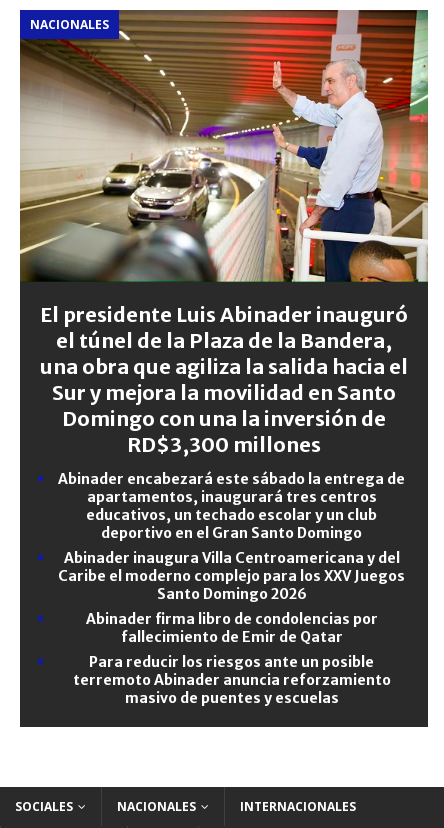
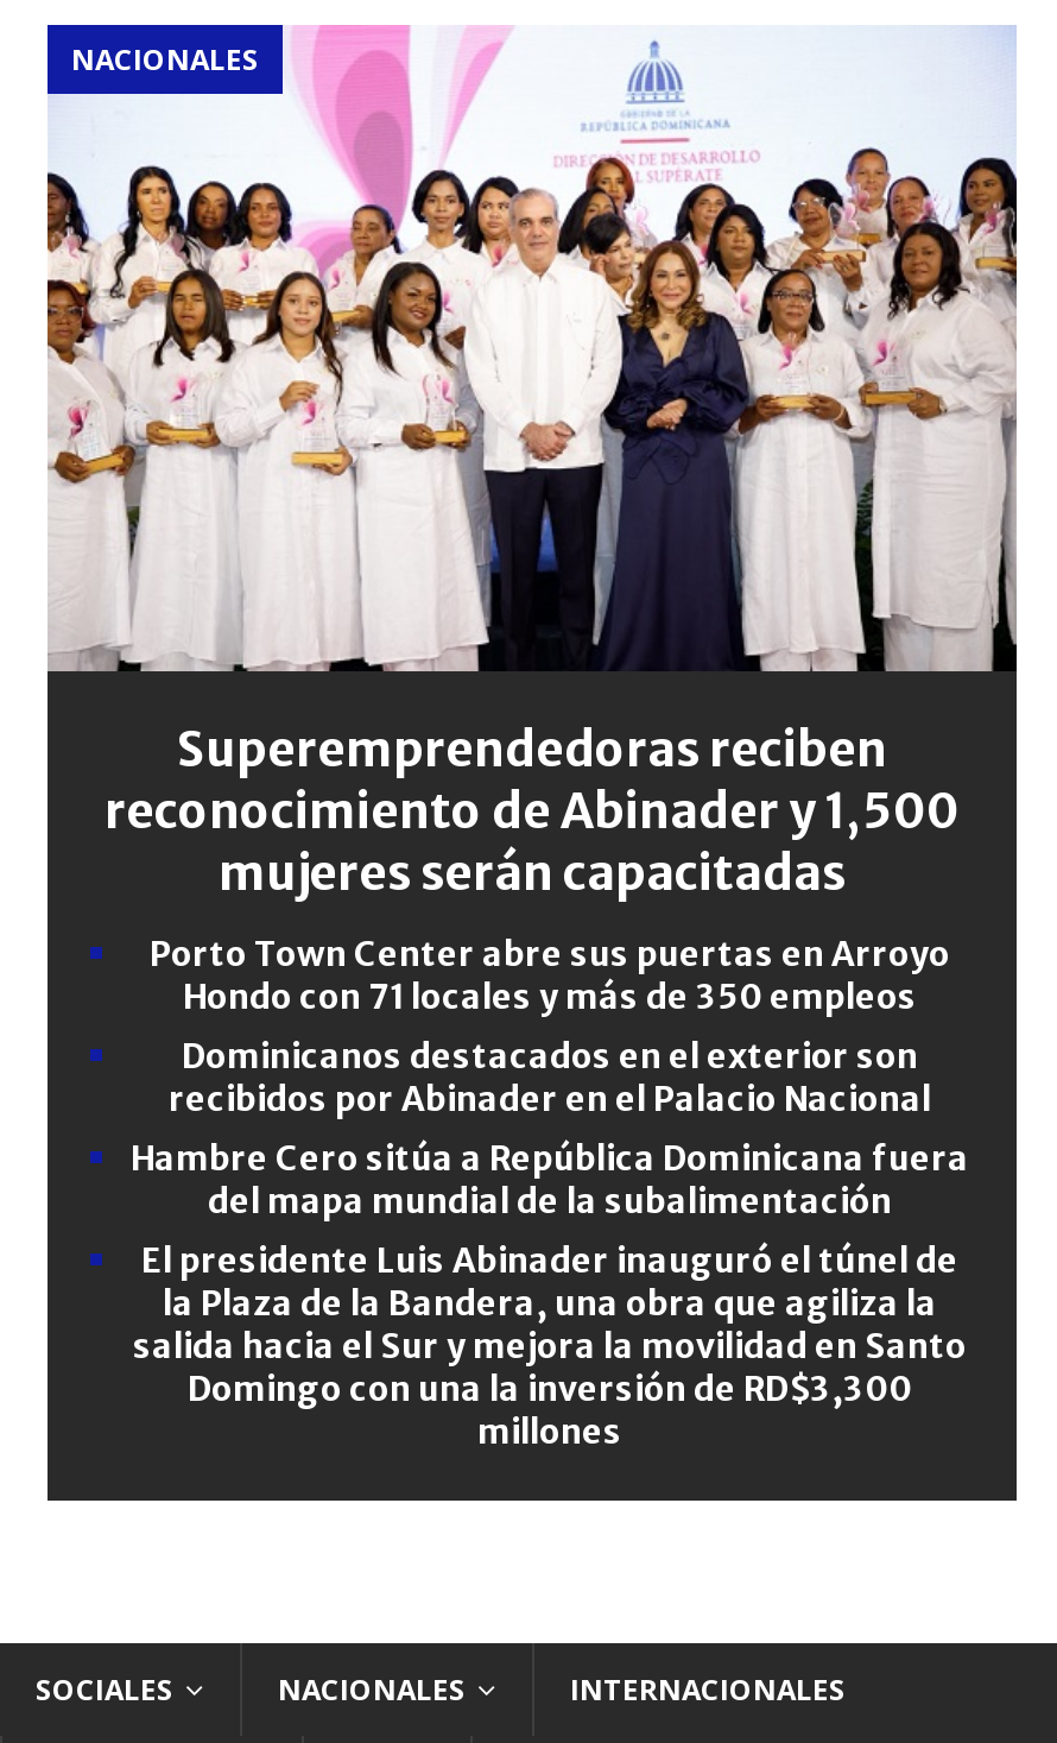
- [image]
- El presidente Luis Abinader inauguró
- el túnel de la Plaza de la Bandera,
- una obra que agiliza la salida hacia el
- Sur y mejora la movilidad en Santo
- Domingo con una la inversión de
- RD$3,300 millones
+ [image]
+ Superemprendedoras reciben
+ reconocimiento de Abinader y 1,500
+ mujeres serán capacitadas

- Abinader encabezará este sábado la entrega de
- apartamentos, inaugurará tres centros
- educativos, un techado escolar y un club
- deportivo en el Gran Santo Domingo
- Abinader inaugura Villa Centroamericana y del
- Caribe el moderno complejo para los XXV Juegos
- Santo Domingo 2026
- Abinader firma libro de condolencias por
- fallecimiento de Emir de Qatar
- Para reducir los riesgos ante un posible
- terremoto Abinader anuncia reforzamiento
- masivo de puentes y escuelas
+ Porto Town Center abre sus puertas en Arroyo
+ Hondo con 71 locales y más de 350 empleos
+ Dominicanos destacados en el exterior son
+ recibidos por Abinader en el Palacio Nacional
+ Hambre Cero sitúa a República Dominicana fuera
+ del mapa mundial de la subalimentación
+ El presidente Luis Abinader inauguró el túnel de
+ la Plaza de la Bandera, una obra que agiliza la
+ salida hacia el Sur y mejora la movilidad en Santo
+ Domingo con una la inversión de RD$3,300
+ millones
